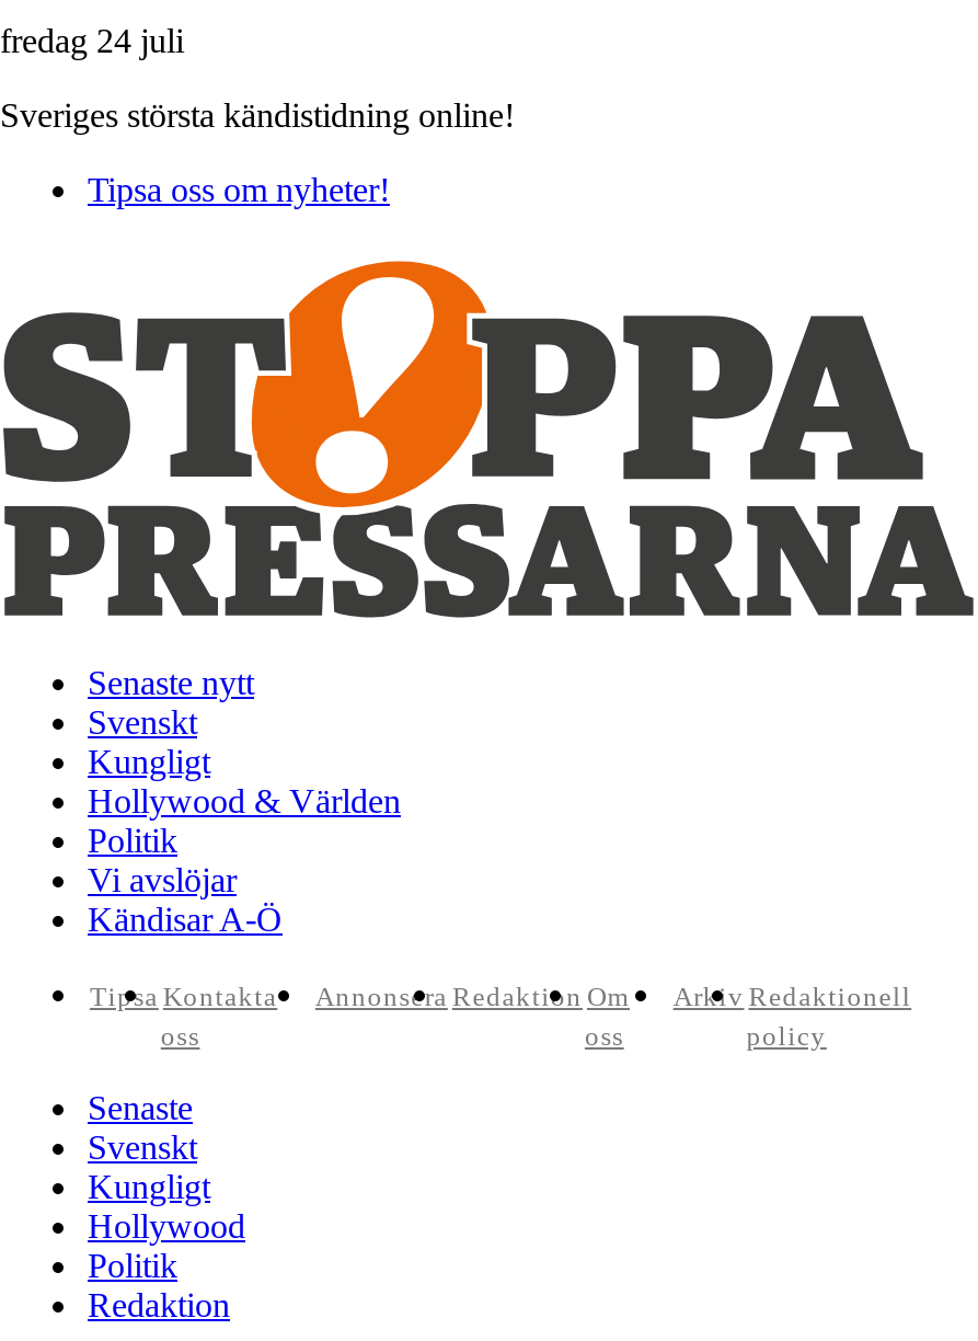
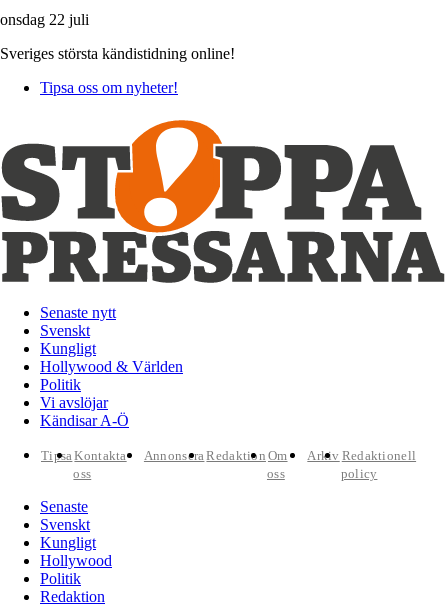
- fredag 24 juli
+ onsdag 22 juli
